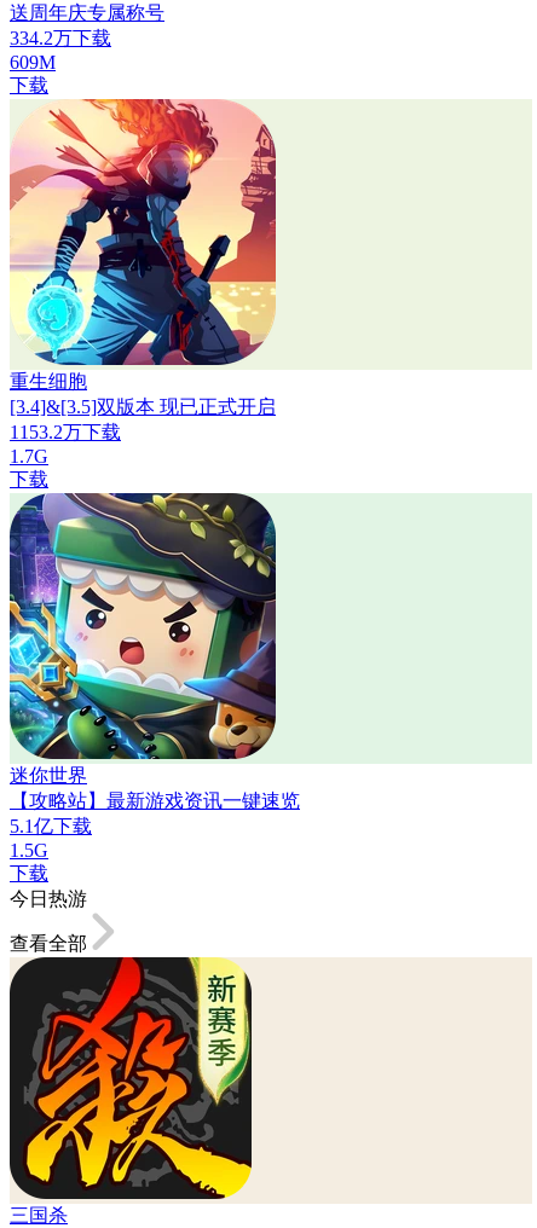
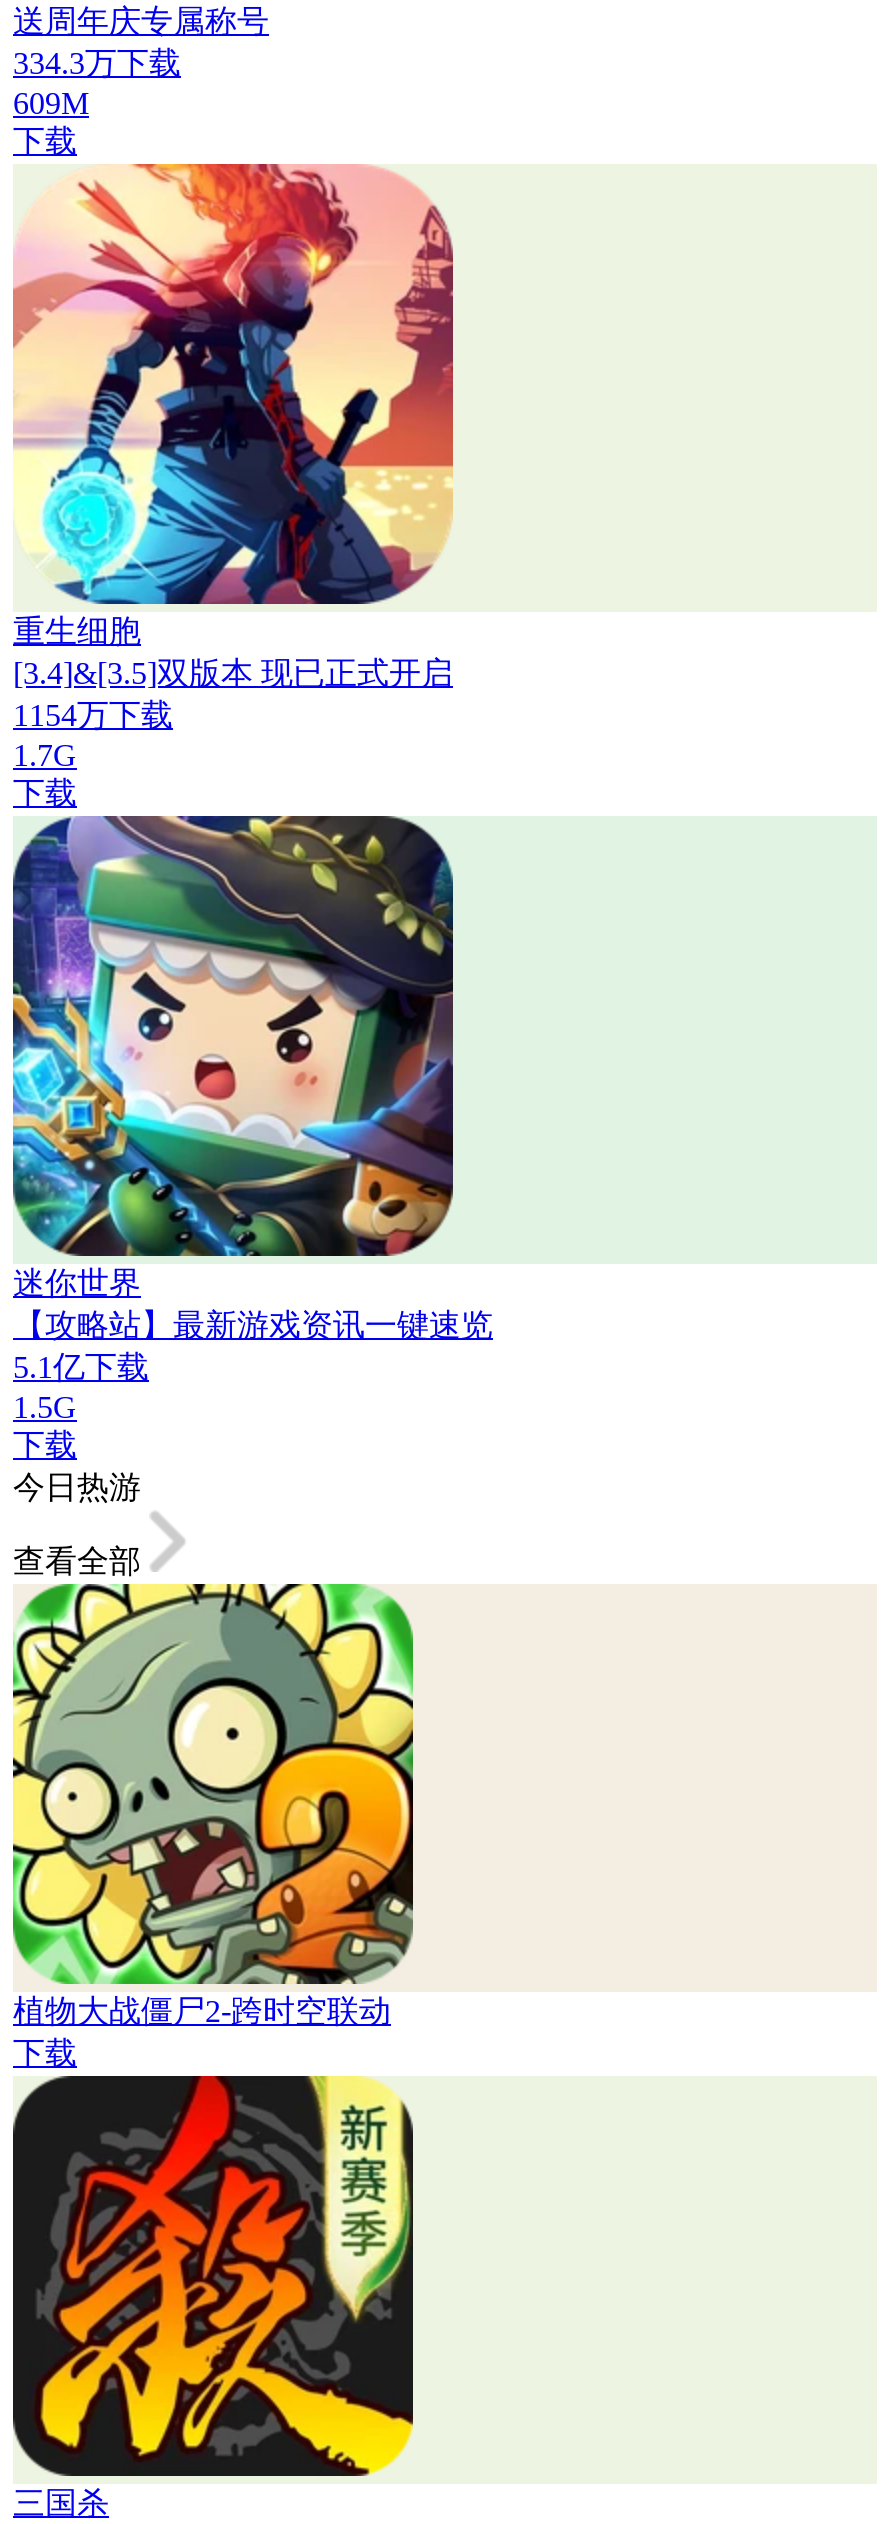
- 334.2万下载
+ 334.3万下载

- 1153.2万下载
+ 1154万下载

+ [image]
+ 植物大战僵尸2-跨时空联动
+ 下载
